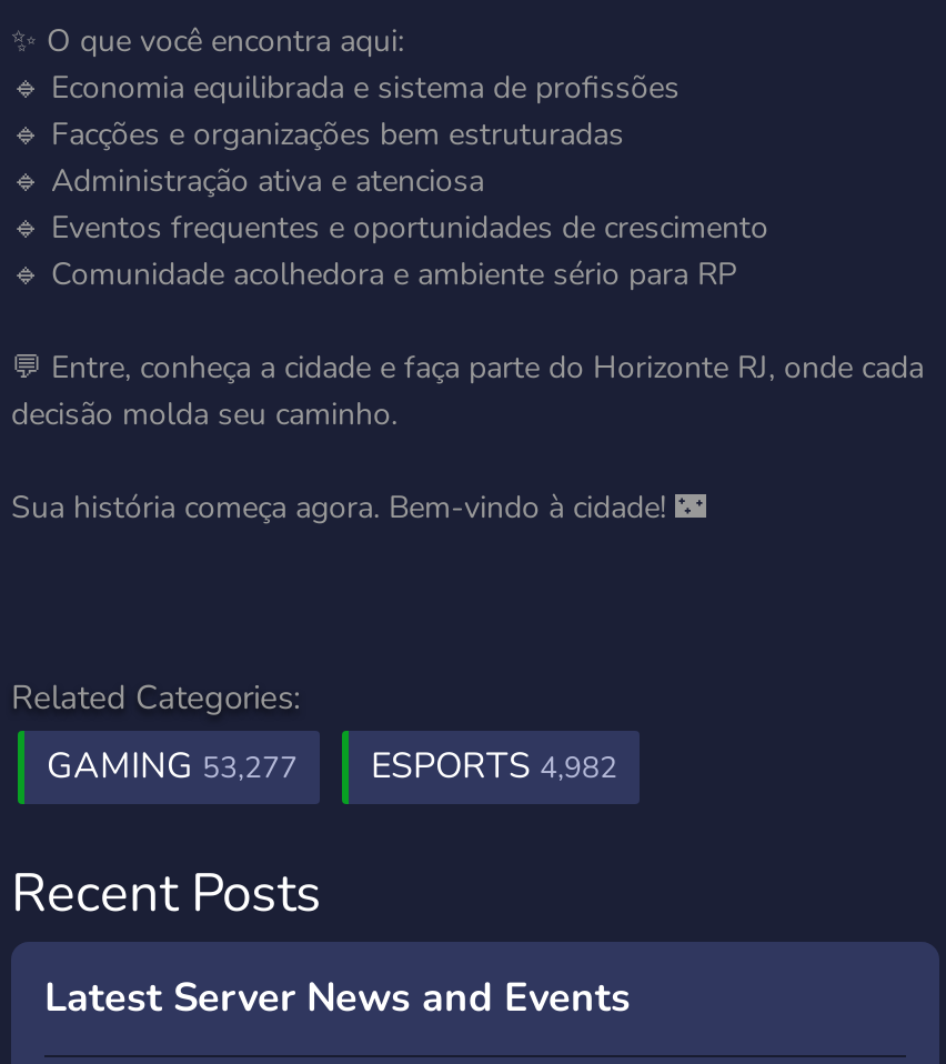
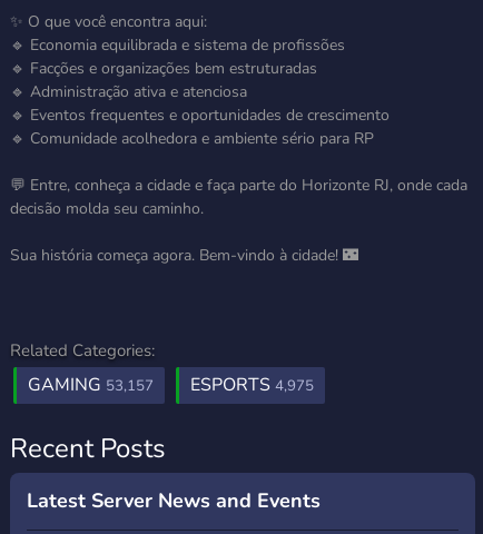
- GAMING 53,277
+ GAMING 53,157

- ESPORTS 4,982
+ ESPORTS 4,975
